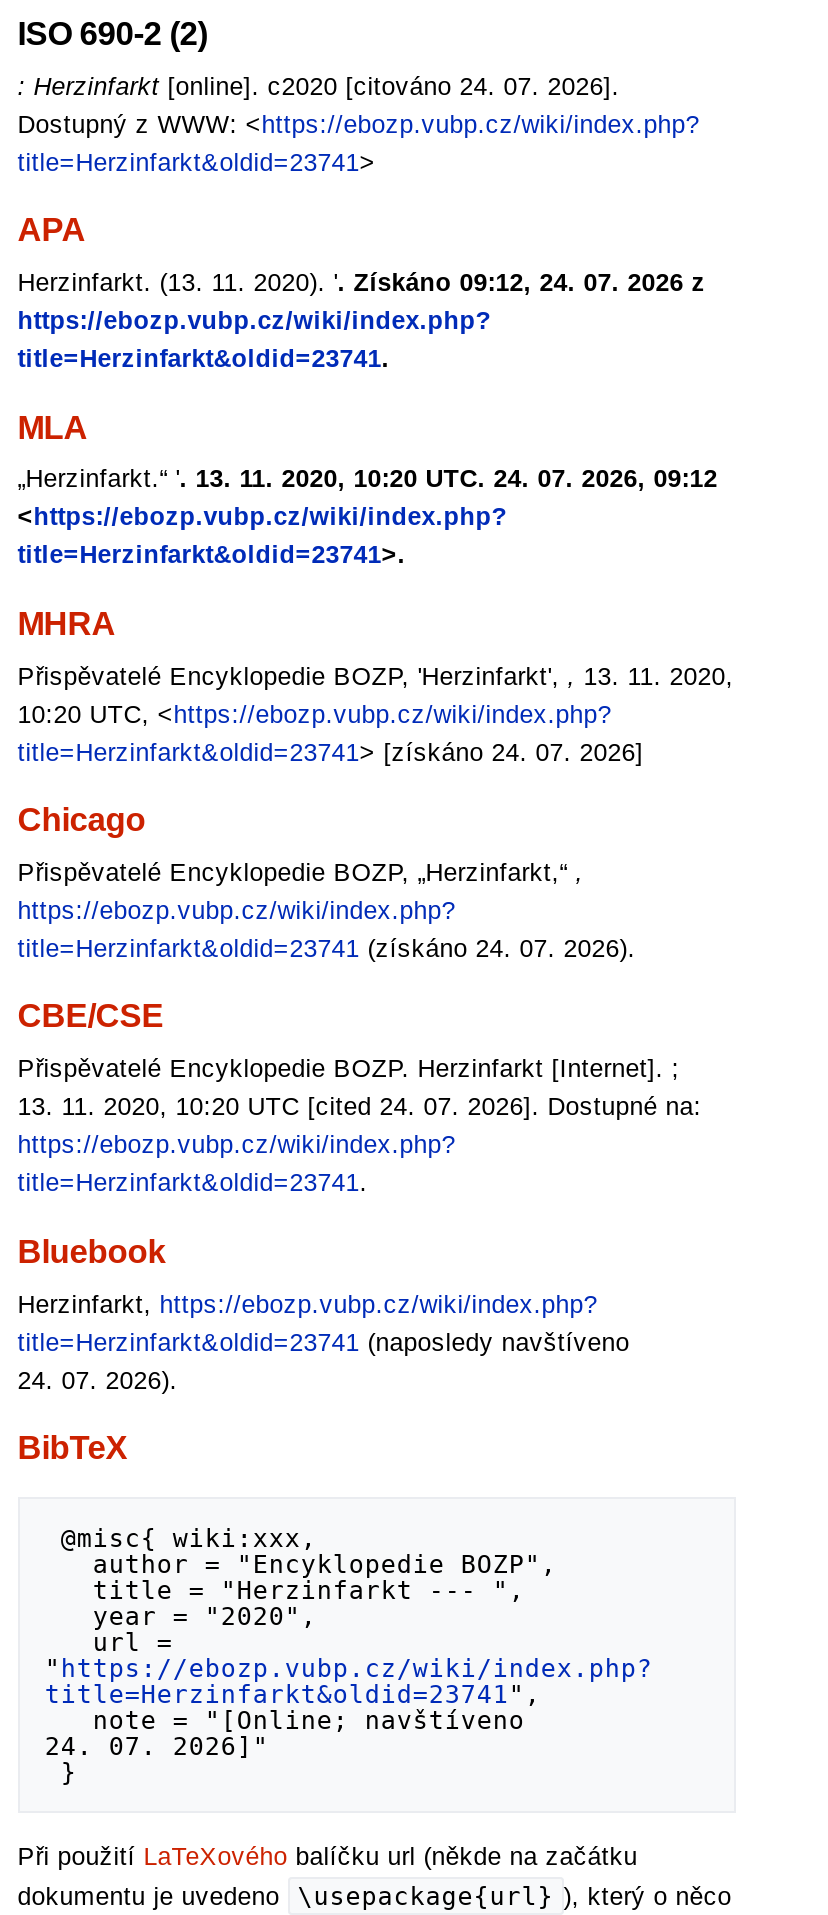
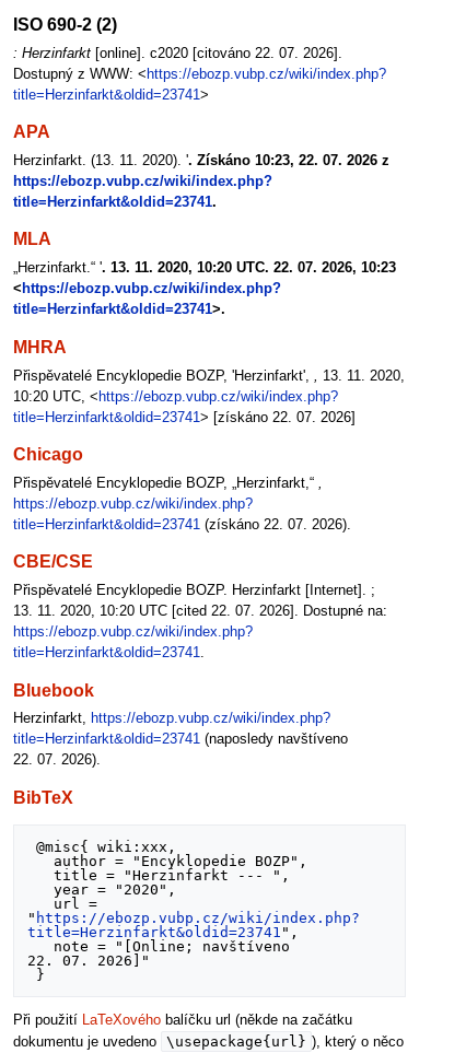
- : Herzinfarkt [online]. c2020 [citováno 24. 07. 2026].
+ : Herzinfarkt [online]. c2020 [citováno 22. 07. 2026].

- Herzinfarkt. (13. 11. 2020). '. Získáno 09:12, 24. 07. 2026 z
+ Herzinfarkt. (13. 11. 2020). '. Získáno 10:23, 22. 07. 2026 z

- „Herzinfarkt.“ '. 13. 11. 2020, 10:20 UTC. 24. 07. 2026, 09:12
+ „Herzinfarkt.“ '. 13. 11. 2020, 10:20 UTC. 22. 07. 2026, 10:23

- title=Herzinfarkt&oldid=23741> [získáno 24. 07. 2026]
+ title=Herzinfarkt&oldid=23741> [získáno 22. 07. 2026]

- title=Herzinfarkt&oldid=23741 (získáno 24. 07. 2026).
+ title=Herzinfarkt&oldid=23741 (získáno 22. 07. 2026).

- 13. 11. 2020, 10:20 UTC [cited 24. 07. 2026]. Dostupné na:
+ 13. 11. 2020, 10:20 UTC [cited 22. 07. 2026]. Dostupné na:

- 24. 07. 2026).
+ 22. 07. 2026).

- 24. 07. 2026]"
+ 22. 07. 2026]"
